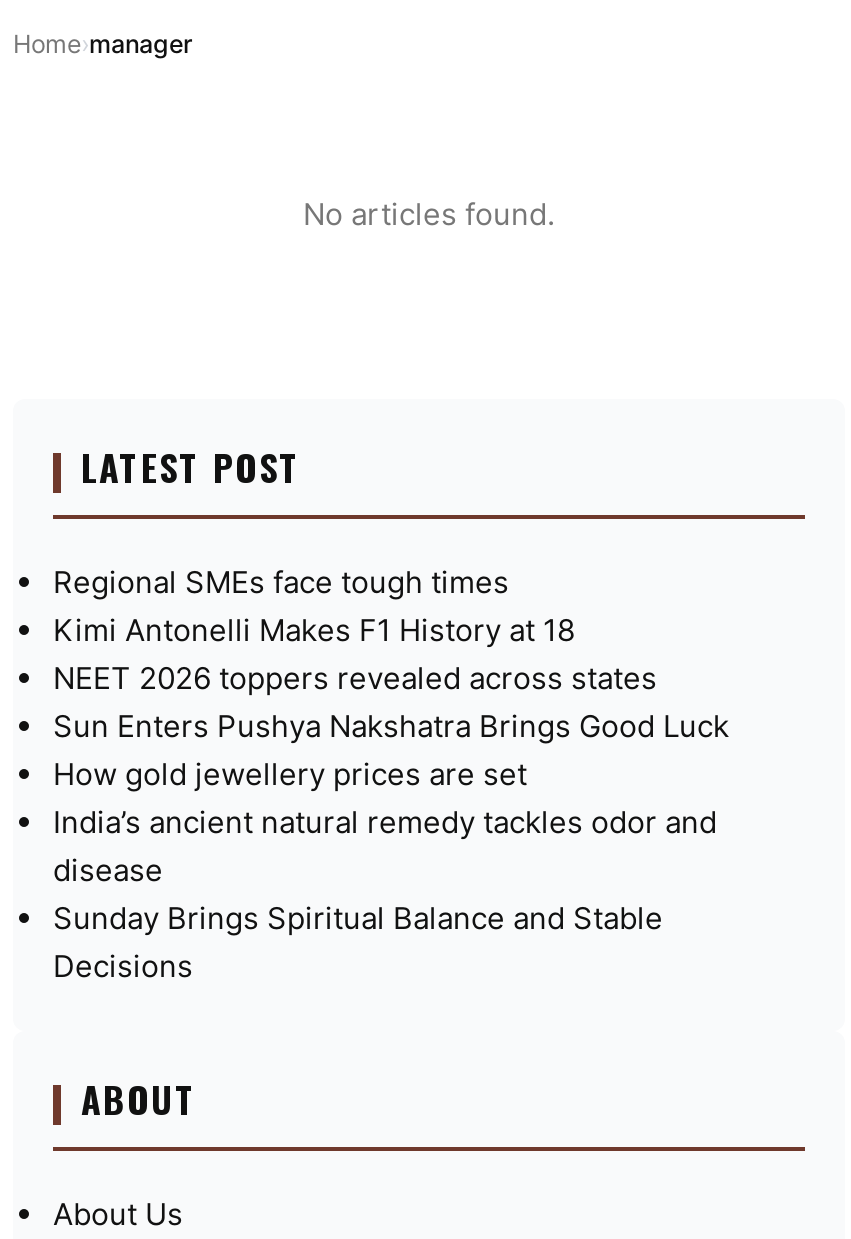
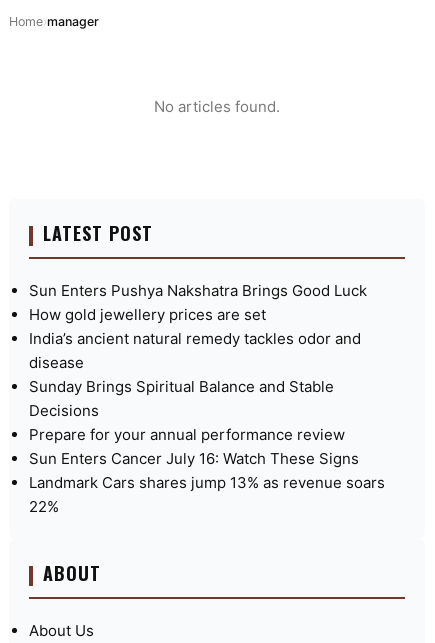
- Regional SMEs face tough times
- Kimi Antonelli Makes F1 History at 18
- NEET 2026 toppers revealed across states

moved up: Sun Enters Pushya Nakshatra Brings Good Luck | How gold jewellery prices are set | India’s ancient natural remedy tackles odor and | disease | Sunday Brings Spiritual Balance and Stable | Decisions

+ Prepare for your annual performance review
+ Sun Enters Cancer July 16: Watch These Signs
+ Landmark Cars shares jump 13% as revenue soars
+ 22%
